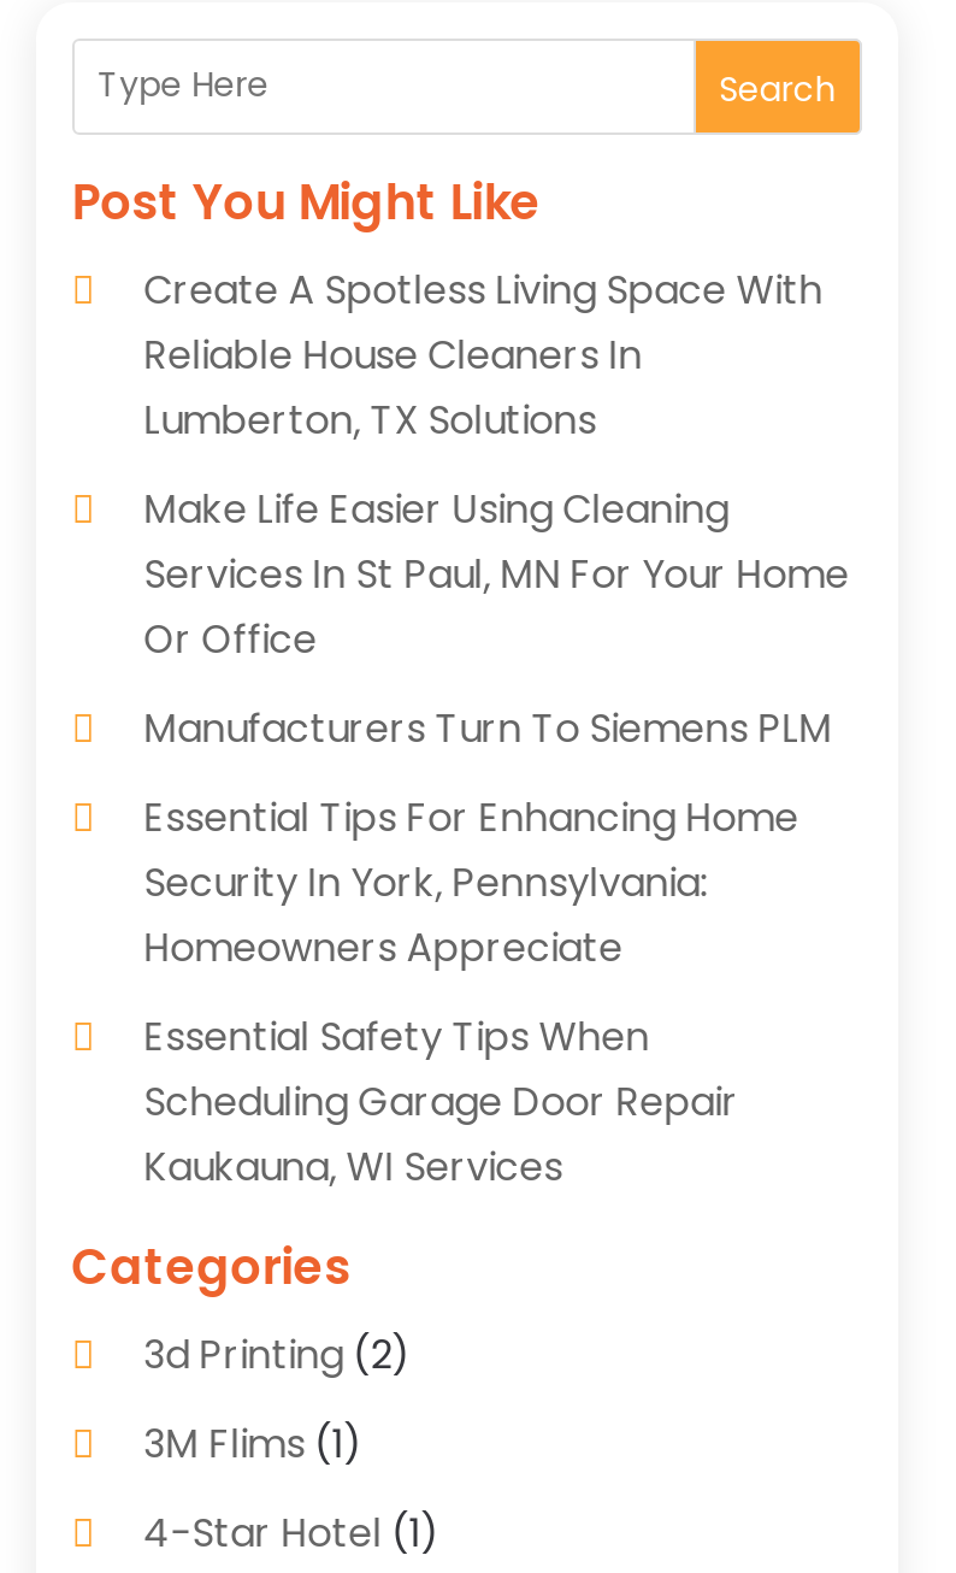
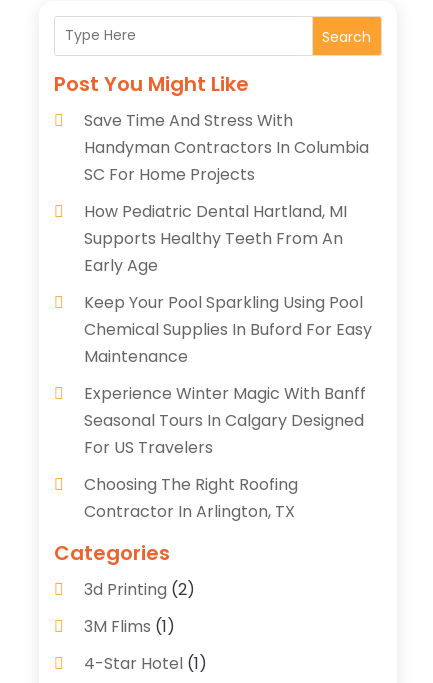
- Create A Spotless Living Space With
- Reliable House Cleaners In
- Lumberton, TX Solutions
+ Save Time And Stress With
+ Handyman Contractors In Columbia
+ SC For Home Projects

- Make Life Easier Using Cleaning
- Services In St Paul, MN For Your Home
- Or Office
+ How Pediatric Dental Hartland, MI
+ Supports Healthy Teeth From An
+ Early Age

- Manufacturers Turn To Siemens PLM
+ Keep Your Pool Sparkling Using Pool
+ Chemical Supplies In Buford For Easy
+ Maintenance

- Essential Tips For Enhancing Home
- Security In York, Pennsylvania:
- Homeowners Appreciate
+ Experience Winter Magic With Banff
+ Seasonal Tours In Calgary Designed
+ For US Travelers

- Essential Safety Tips When
- Scheduling Garage Door Repair
- Kaukauna, WI Services
+ Choosing The Right Roofing
+ Contractor In Arlington, TX
